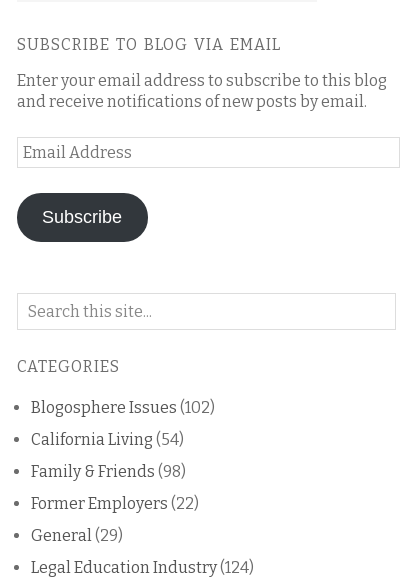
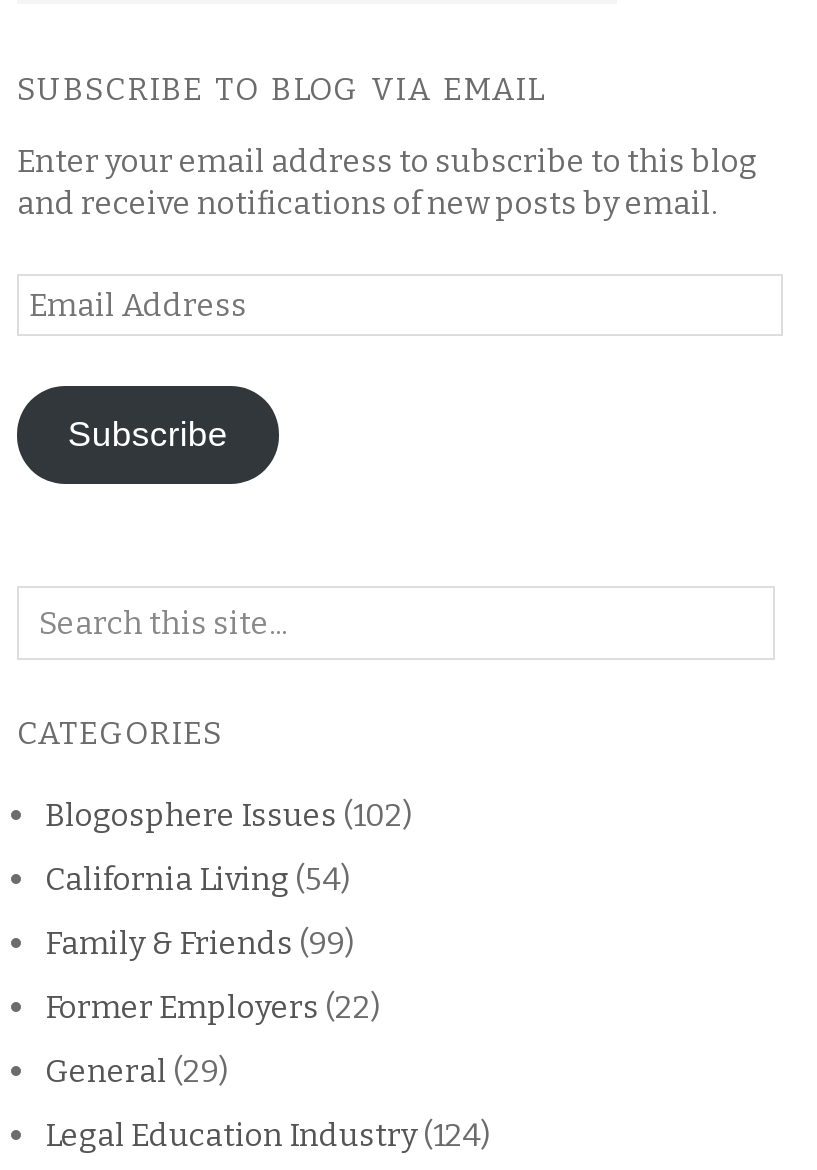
- Family & Friends (98)
+ Family & Friends (99)
